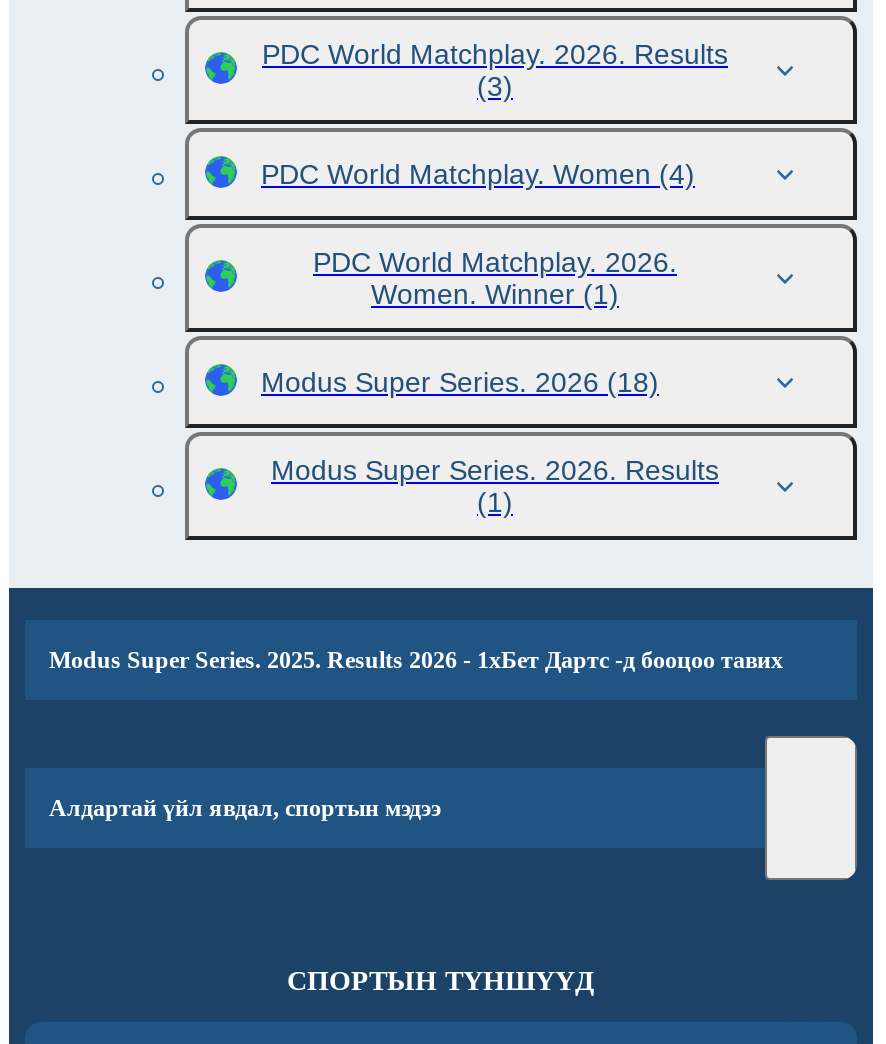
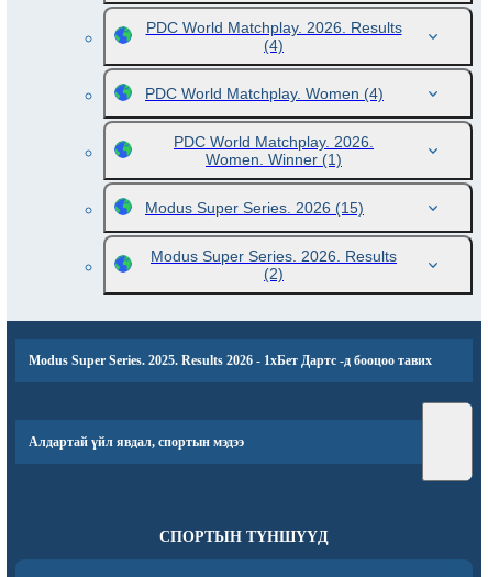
- (3)
+ (4)

- Modus Super Series. 2026 (18)
+ Modus Super Series. 2026 (15)

- (1)
+ (2)
